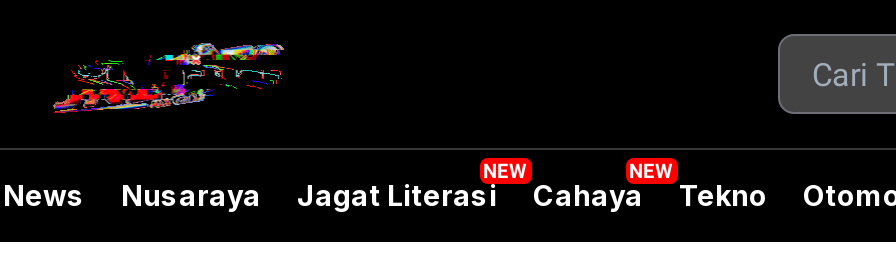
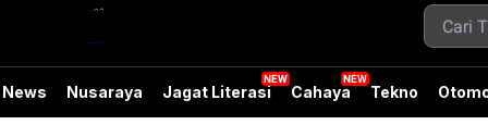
- [image]
